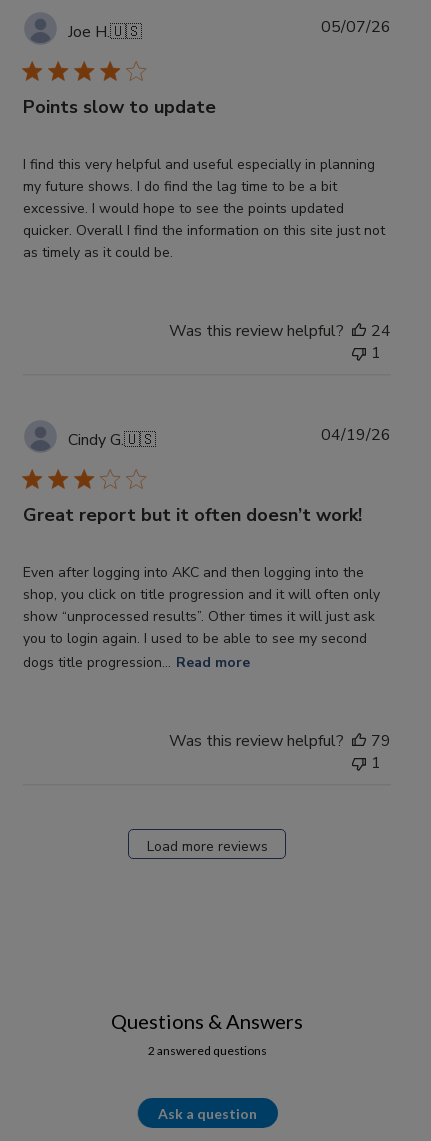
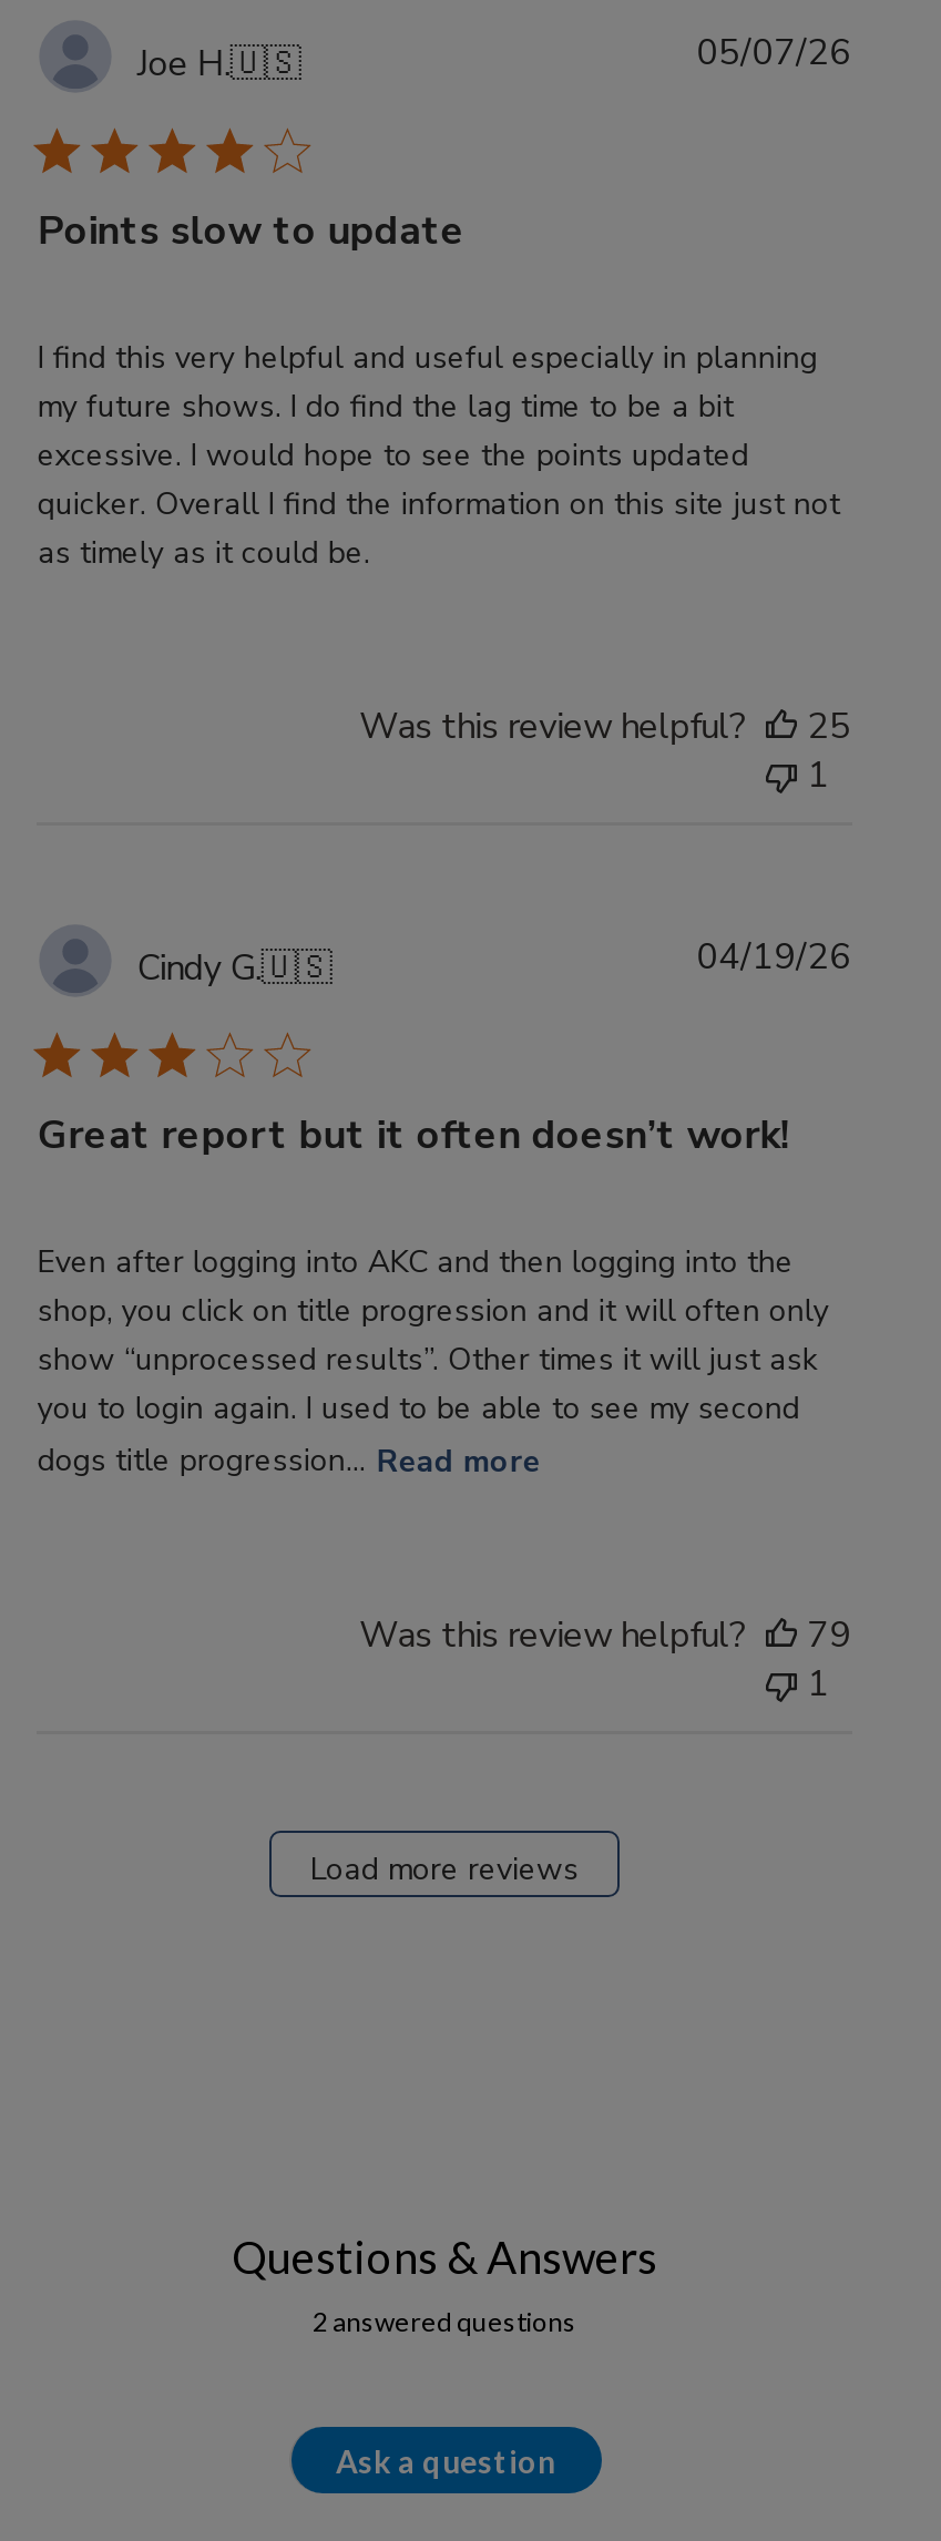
- Was this review helpful? 24
+ Was this review helpful? 25
